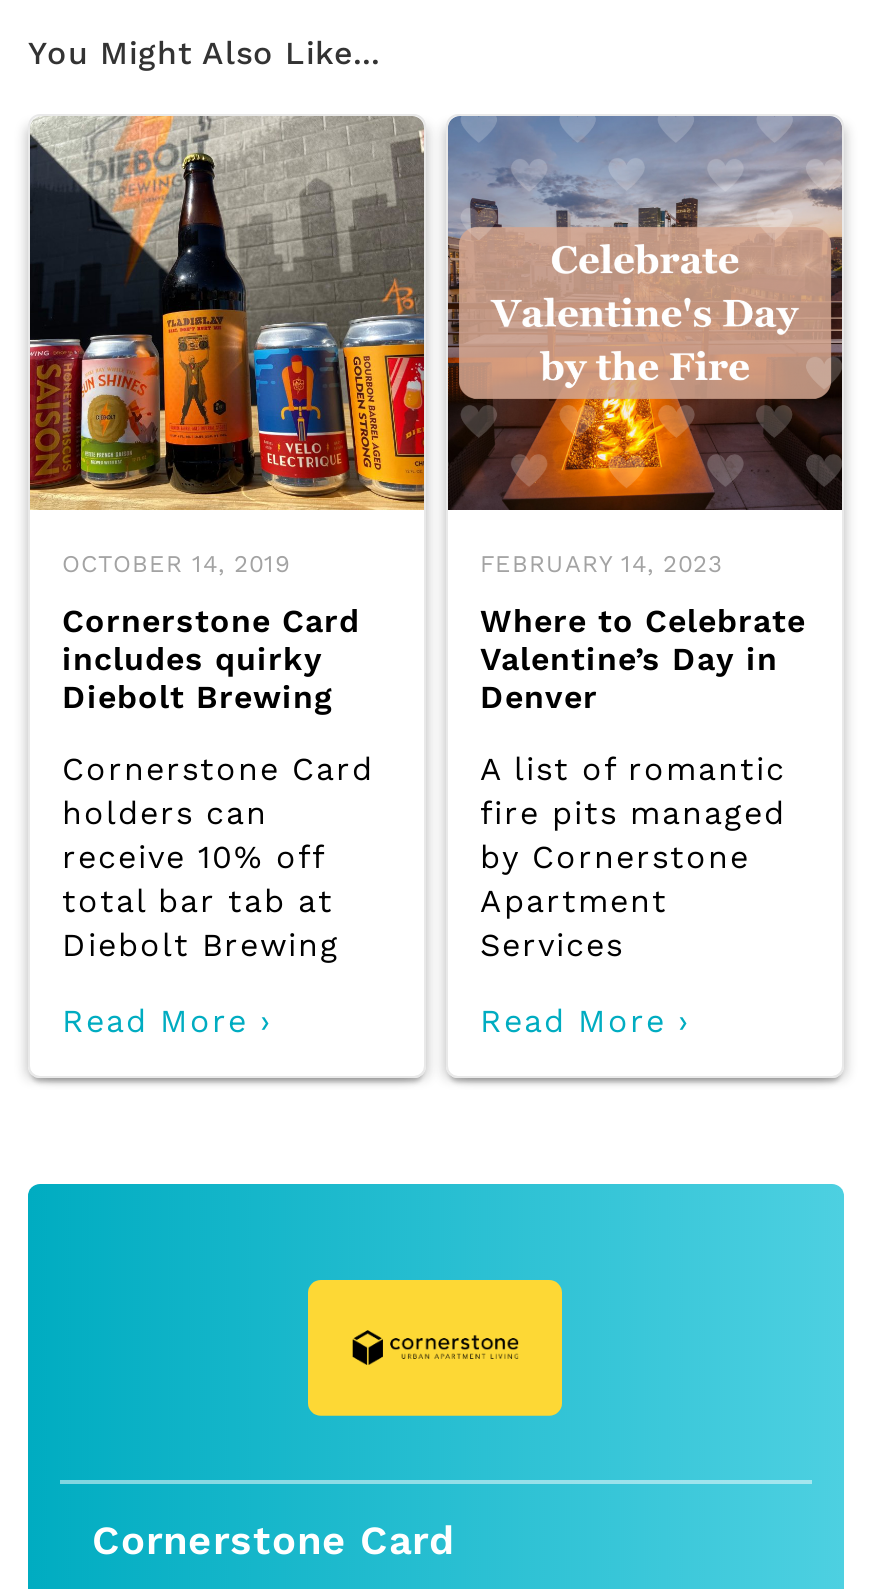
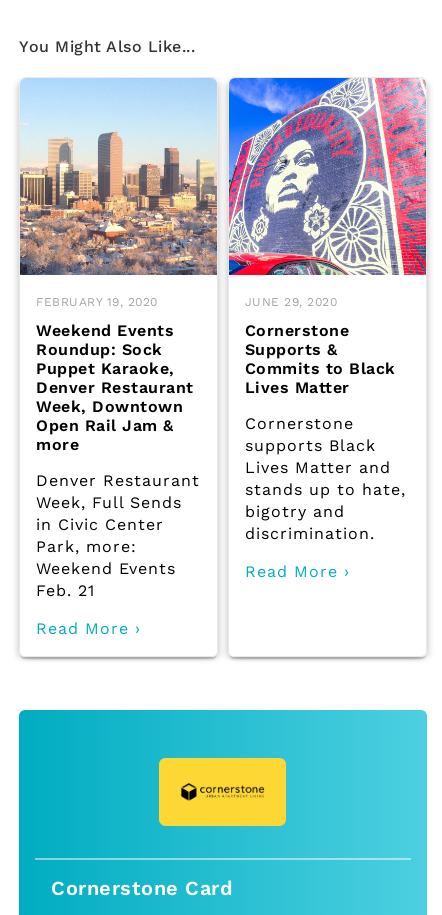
- [image]
- OCTOBER 14, 2019
+ [image]
+ FEBRUARY 19, 2020

- [image]
- FEBRUARY 14, 2023
+ [image]
+ JUNE 29, 2020

- Cornerstone Card
- includes quirky
- Diebolt Brewing
+ Weekend Events
+ Roundup: Sock
+ Puppet Karaoke,
+ Denver Restaurant
+ Week, Downtown
+ Open Rail Jam &
+ more

- Where to Celebrate
- Valentine’s Day in
- Denver
+ Cornerstone
+ Supports &
+ Commits to Black
+ Lives Matter

- Cornerstone Card
- holders can
- receive 10% off
- total bar tab at
- Diebolt Brewing
+ Denver Restaurant
+ Week, Full Sends
+ in Civic Center
+ Park, more:
+ Weekend Events
+ Feb. 21

- A list of romantic
- fire pits managed
- by Cornerstone
- Apartment
- Services
+ Cornerstone
+ supports Black
+ Lives Matter and
+ stands up to hate,
+ bigotry and
+ discrimination.
